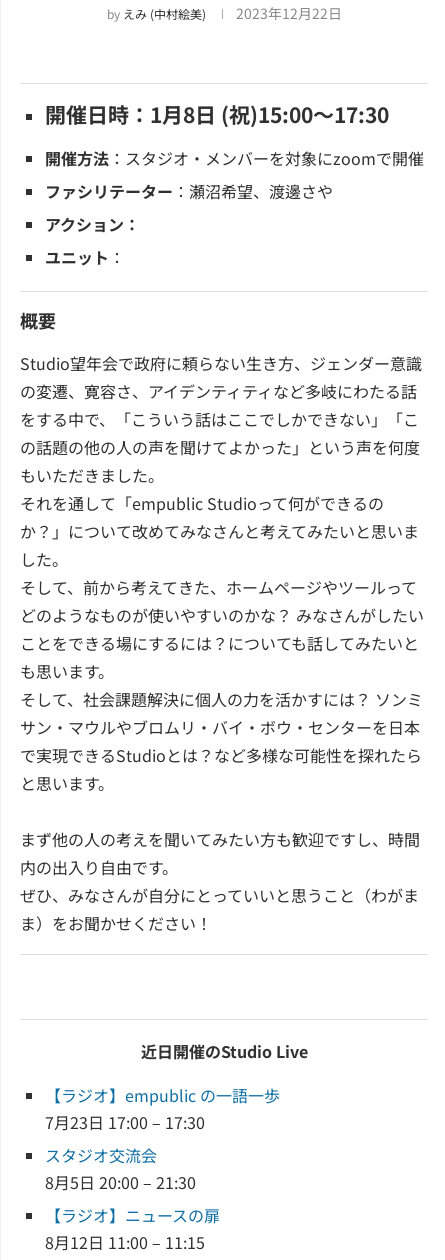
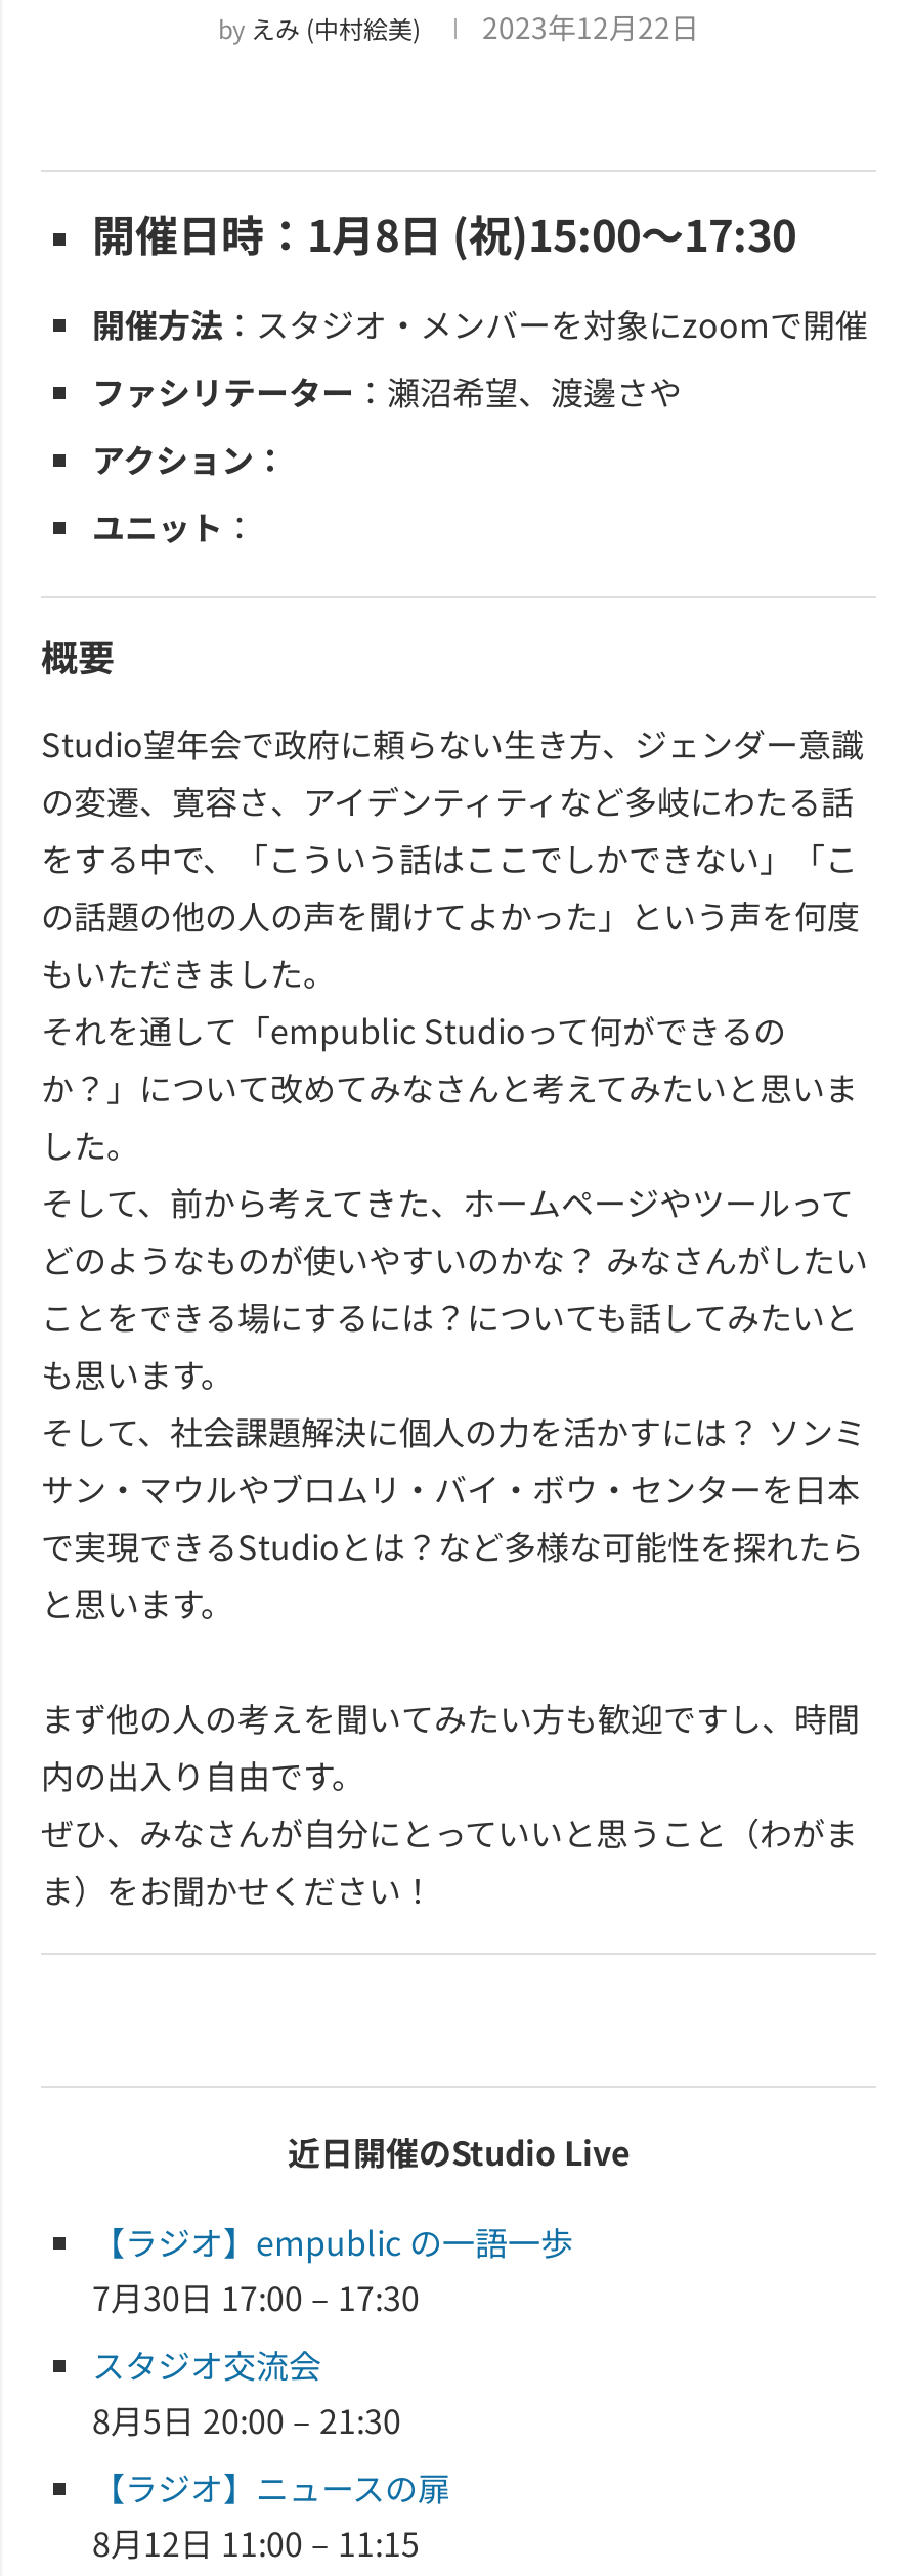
- 7月23日 17:00 – 17:30
+ 7月30日 17:00 – 17:30
